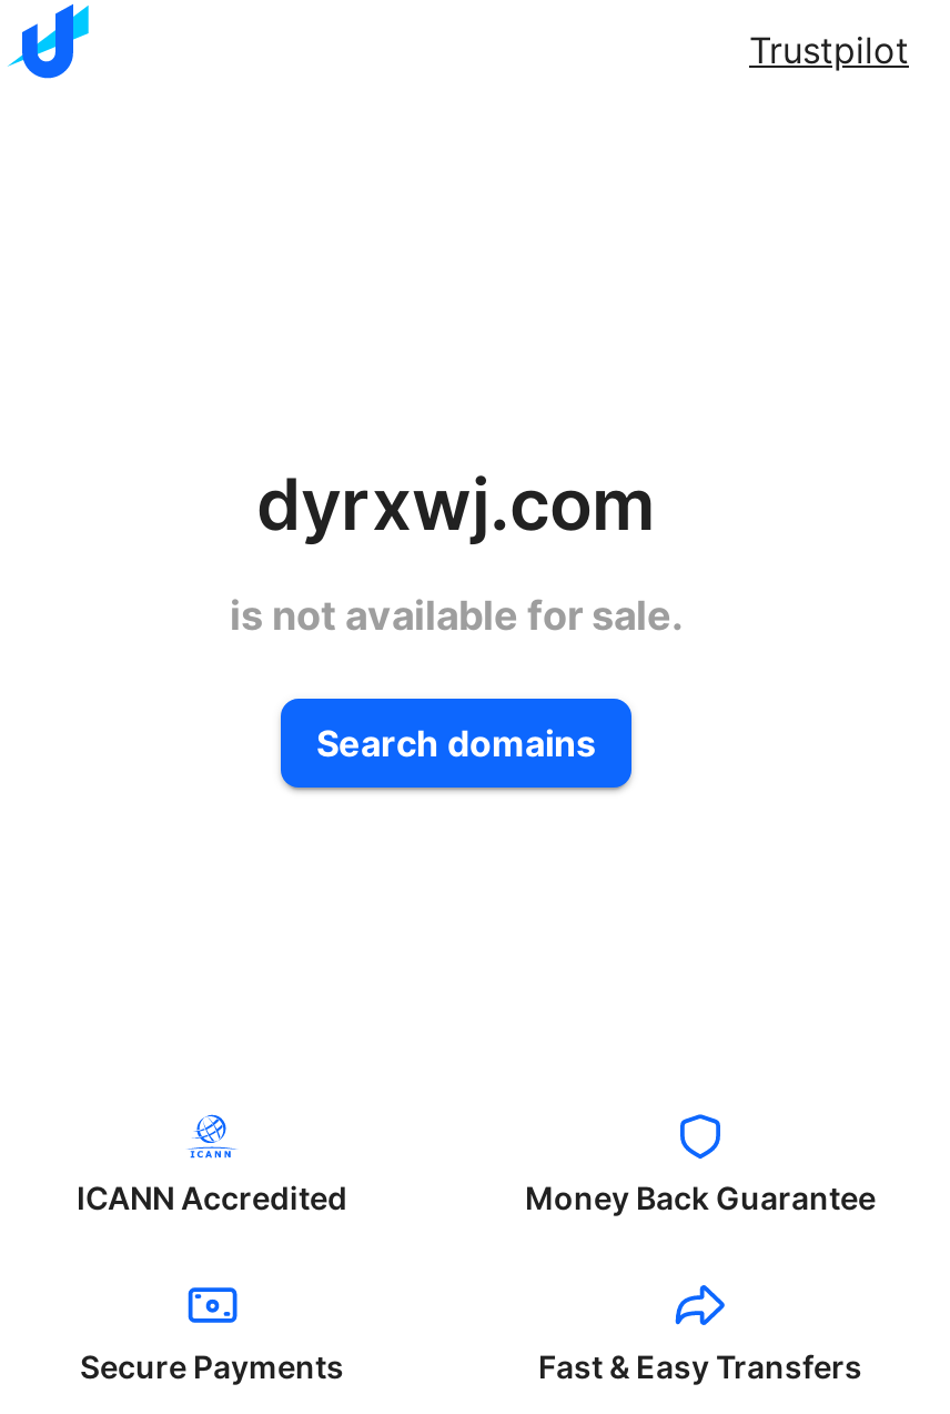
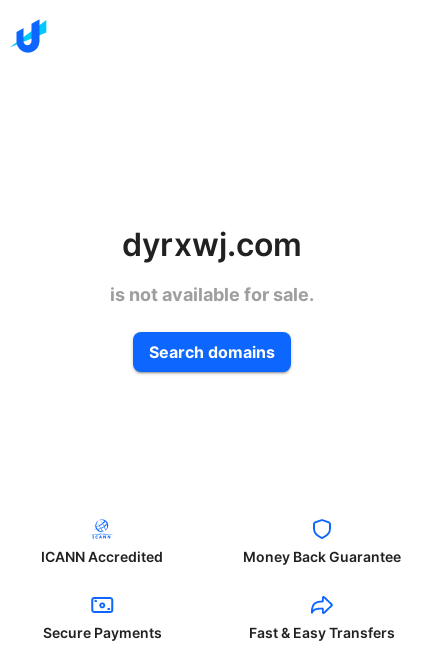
- Trustpilot
